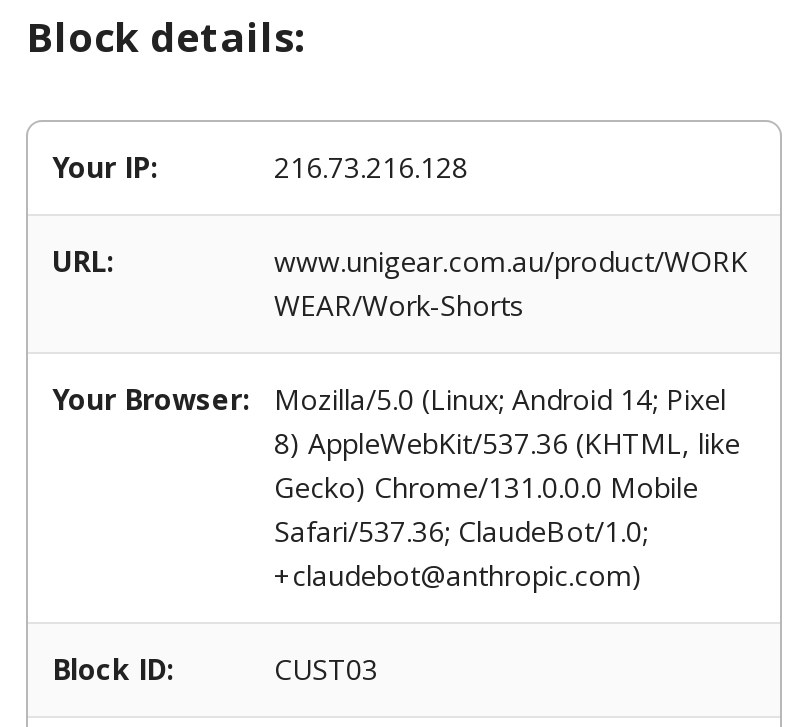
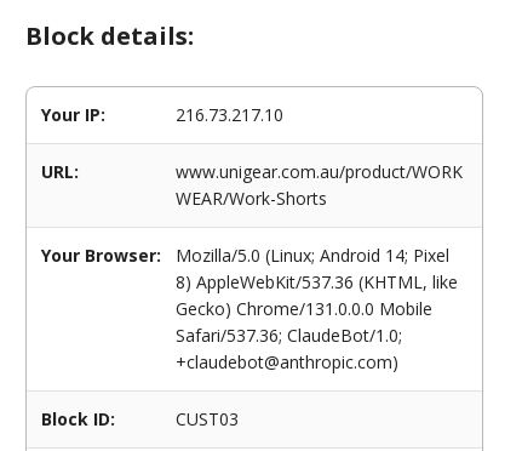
- 216.73.216.128
+ 216.73.217.10
